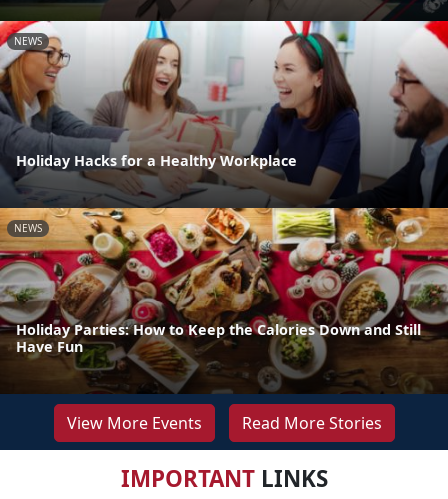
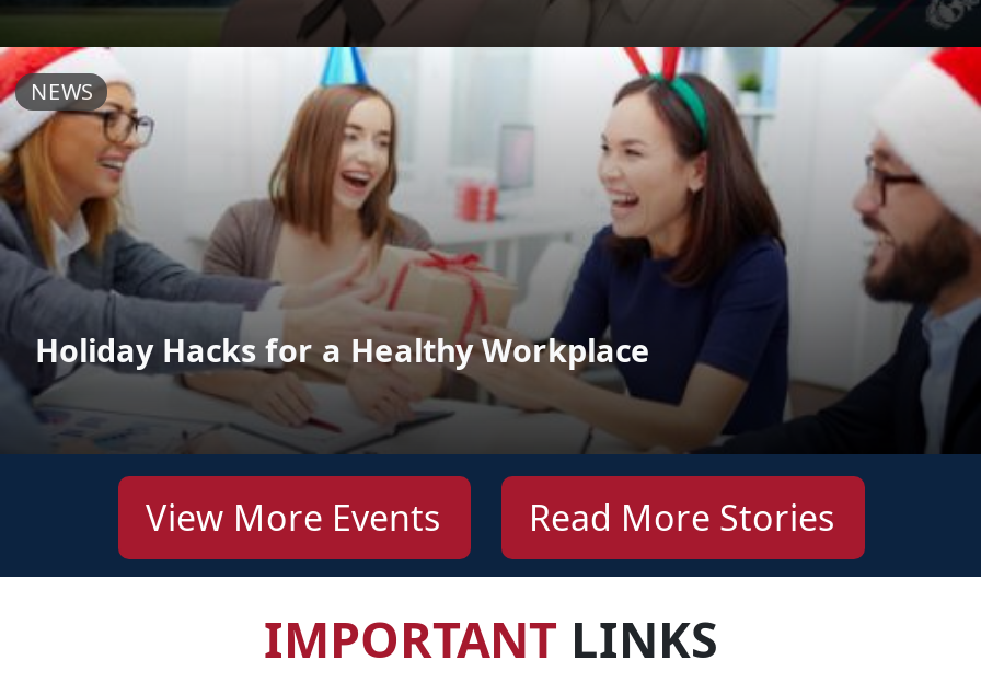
- [image]
- NEWS

- Holiday Parties: How to Keep the Calories Down and Still
- Have Fun
